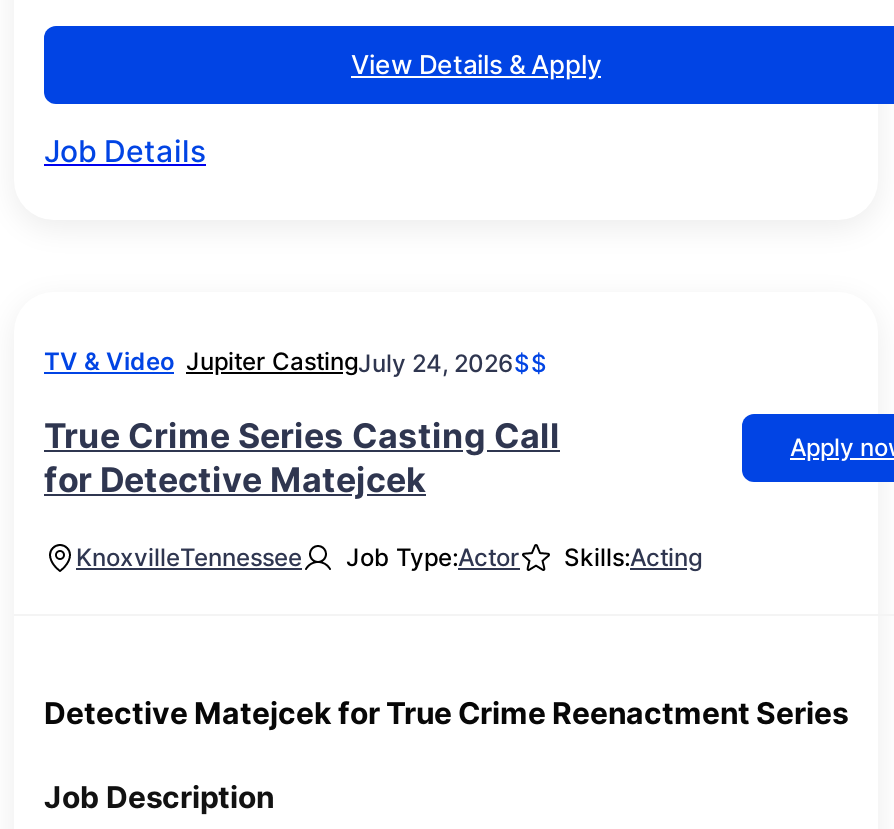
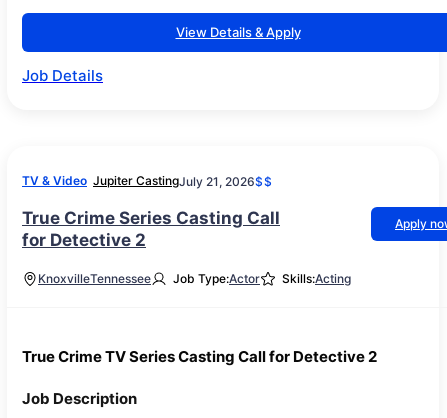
- TV & Video Jupiter CastingJuly 24, 2026$$
+ TV & Video Jupiter CastingJuly 21, 2026$$

- for Detective Matejcek
+ for Detective 2

- Detective Matejcek for True Crime Reenactment Series
+ True Crime TV Series Casting Call for Detective 2
